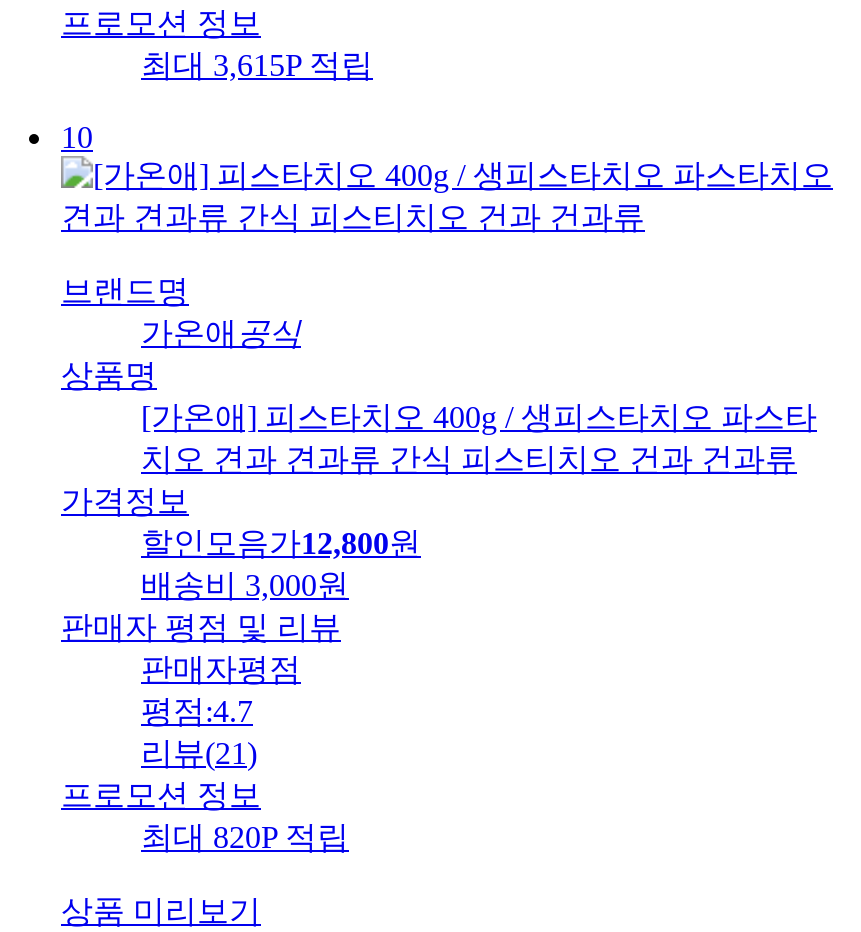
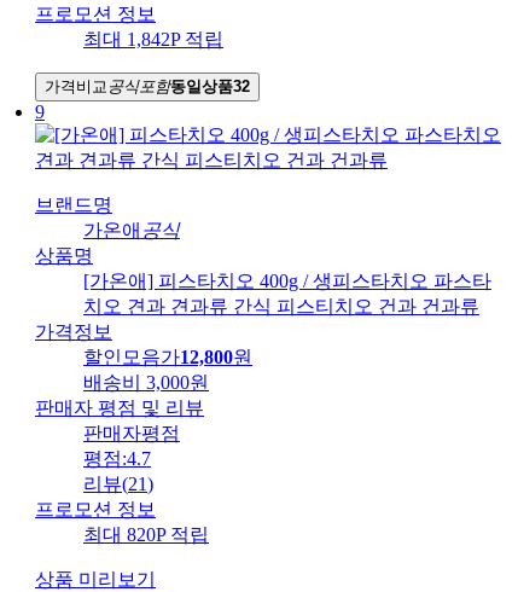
- 최대 3,615P 적립
+ 최대 1,842P 적립

- 10
+ 가격비교 공식포함동일상품32
+ 9
